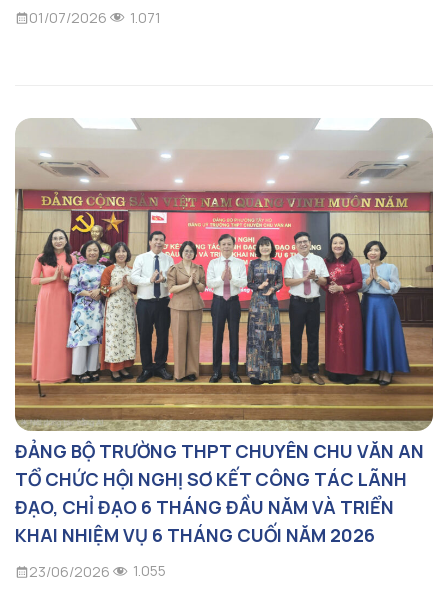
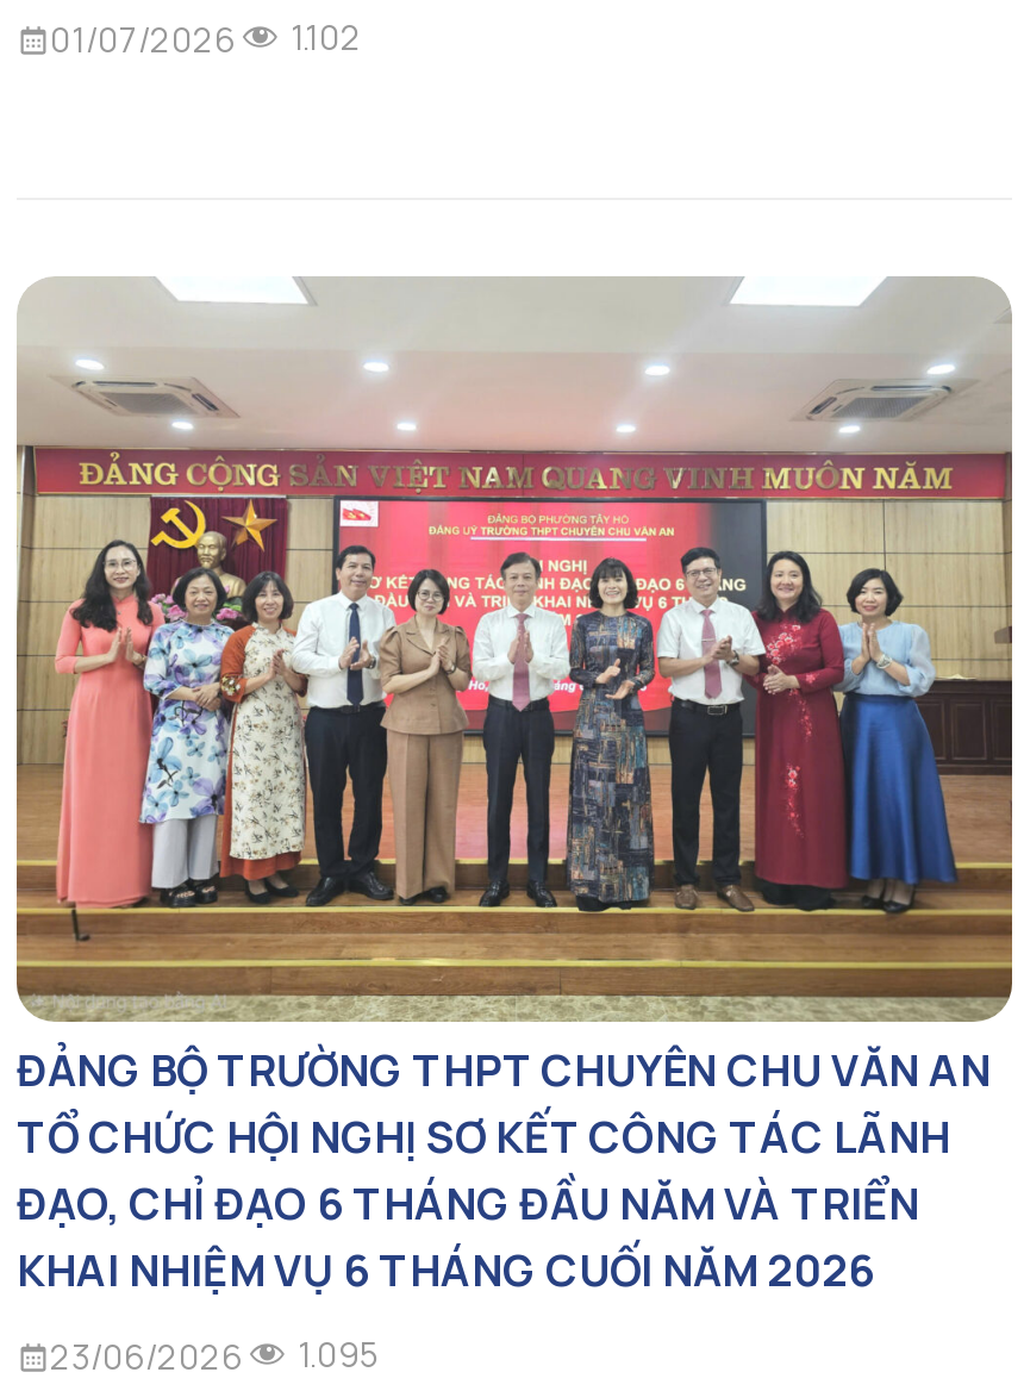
- 01/07/2026 1.071
+ 01/07/2026 1.102

- 23/06/2026 1.055
+ 23/06/2026 1.095
